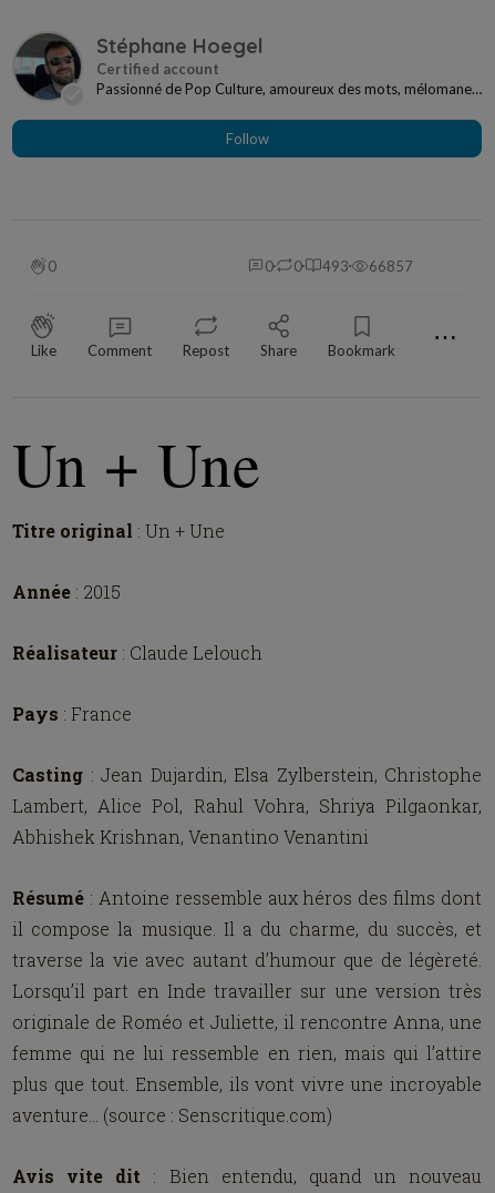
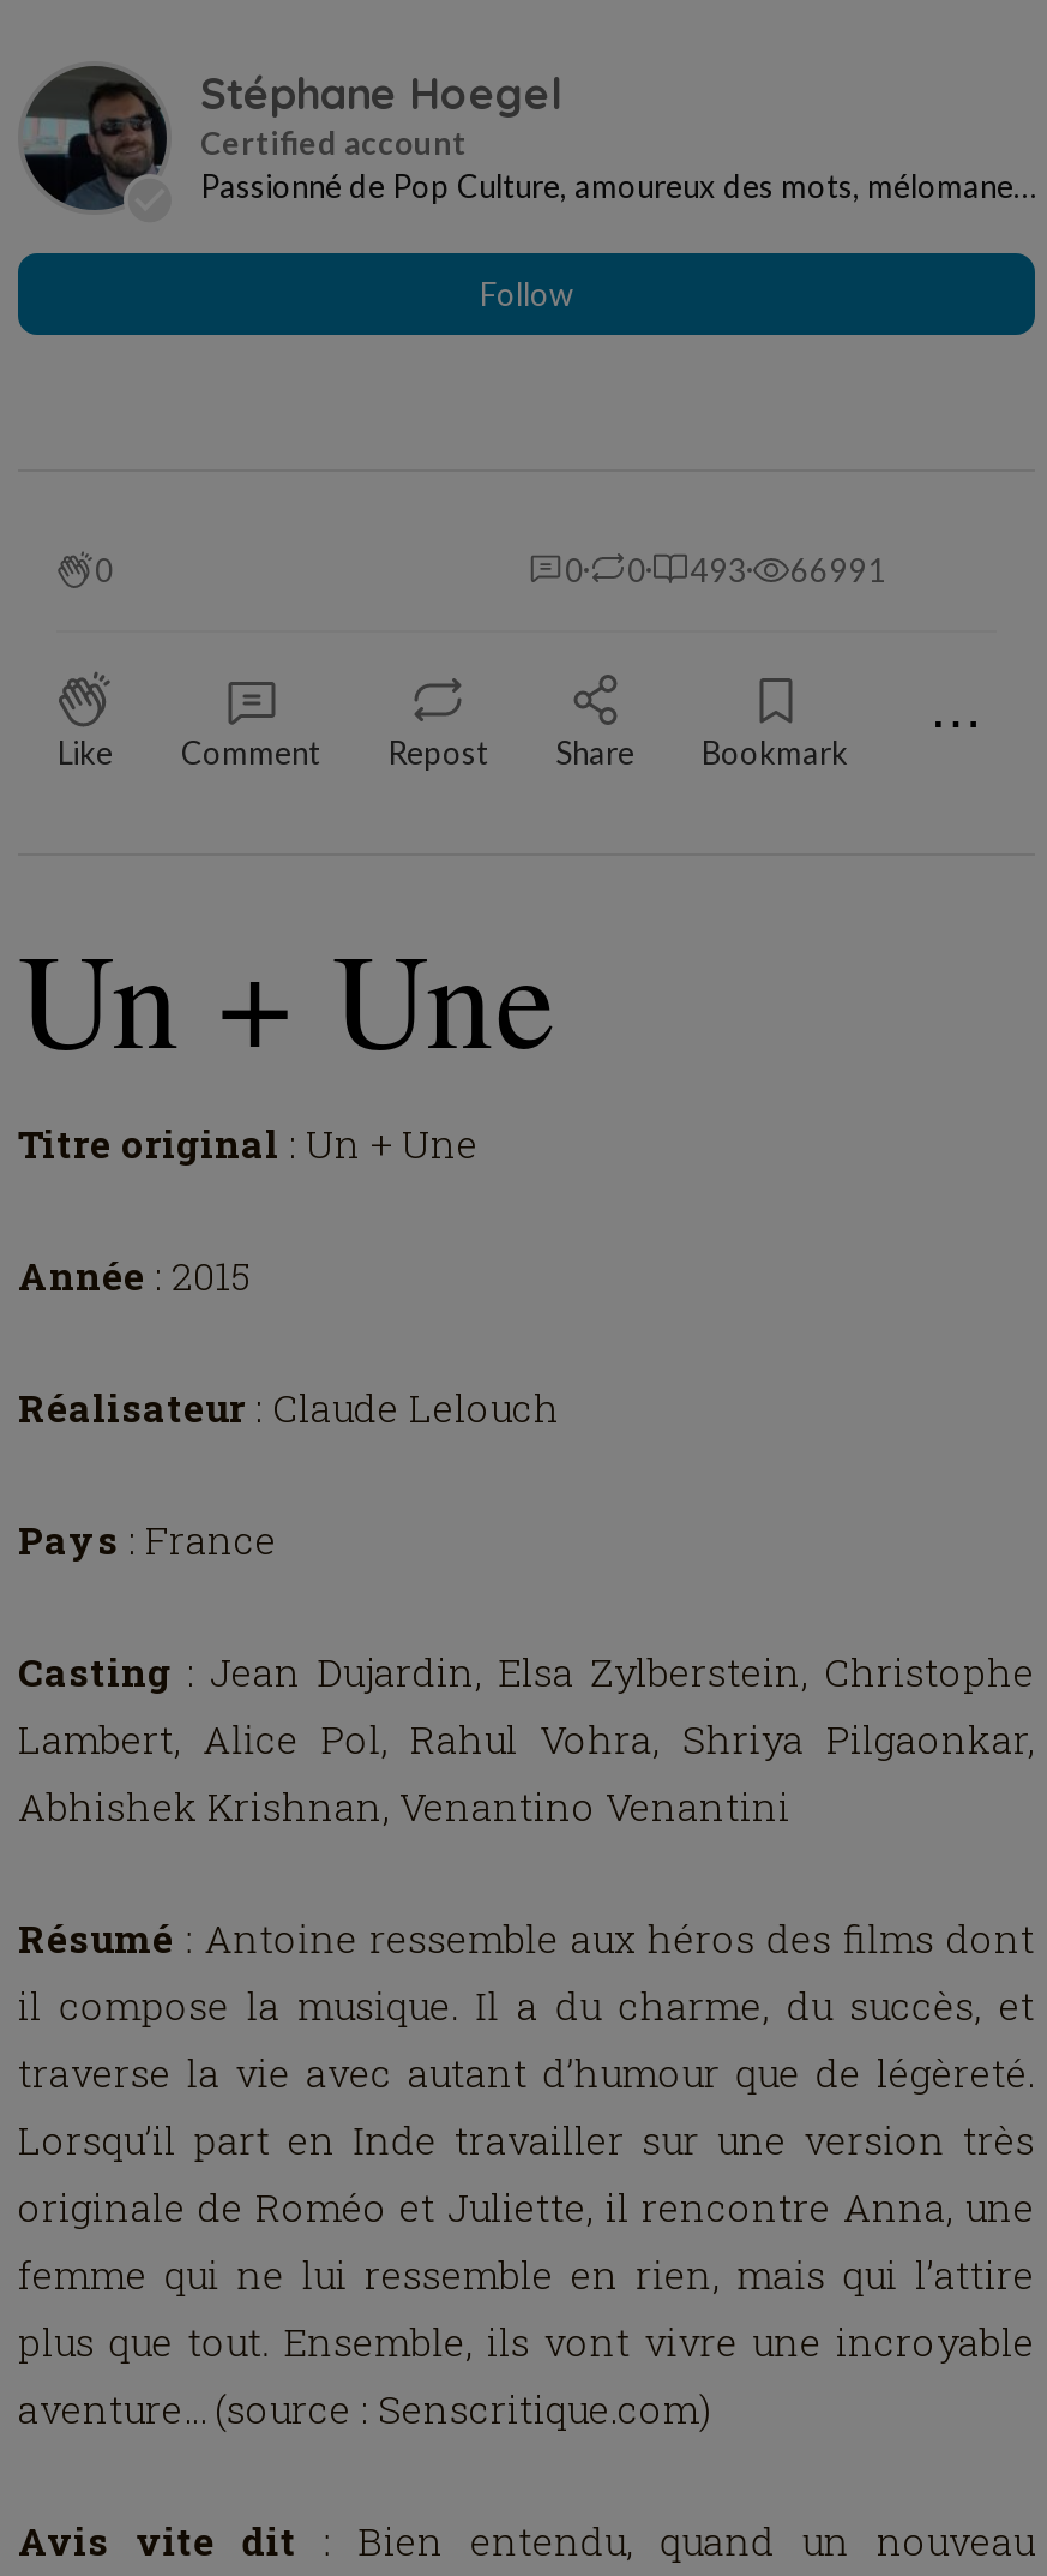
- 0 0 493 66857
+ 0 0 493 66991
